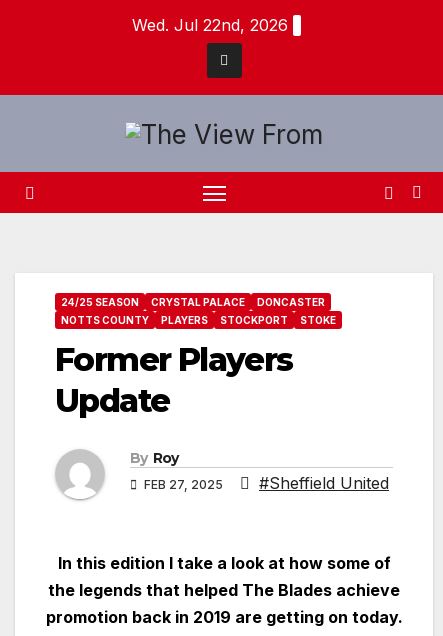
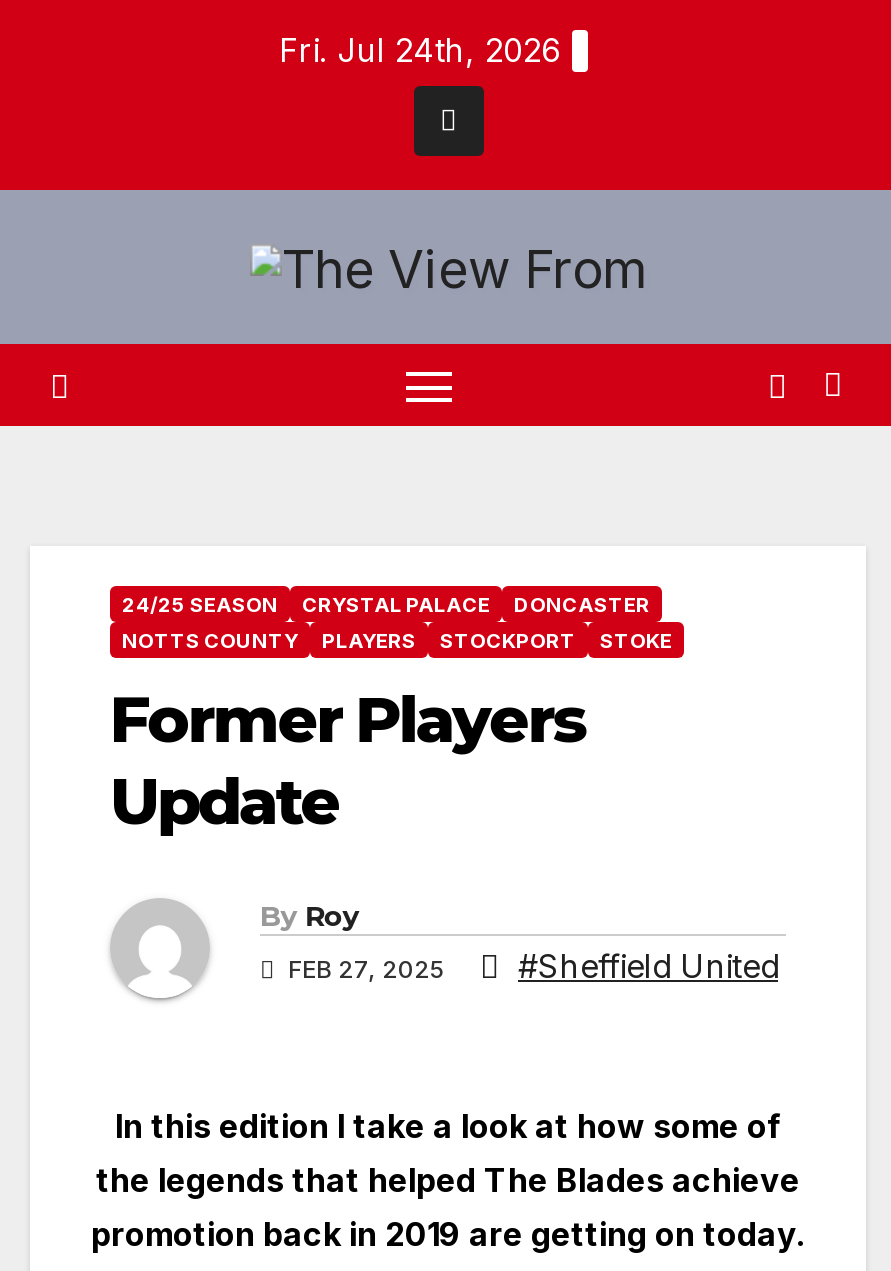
- Wed. Jul 22nd, 2026
+ Fri. Jul 24th, 2026
